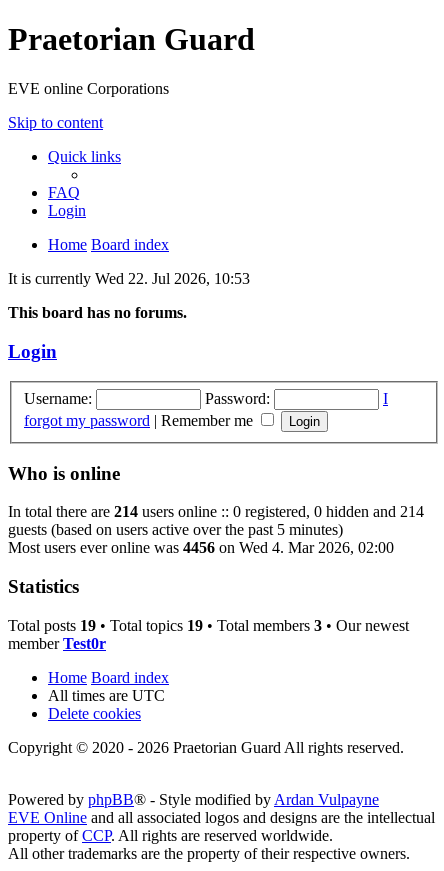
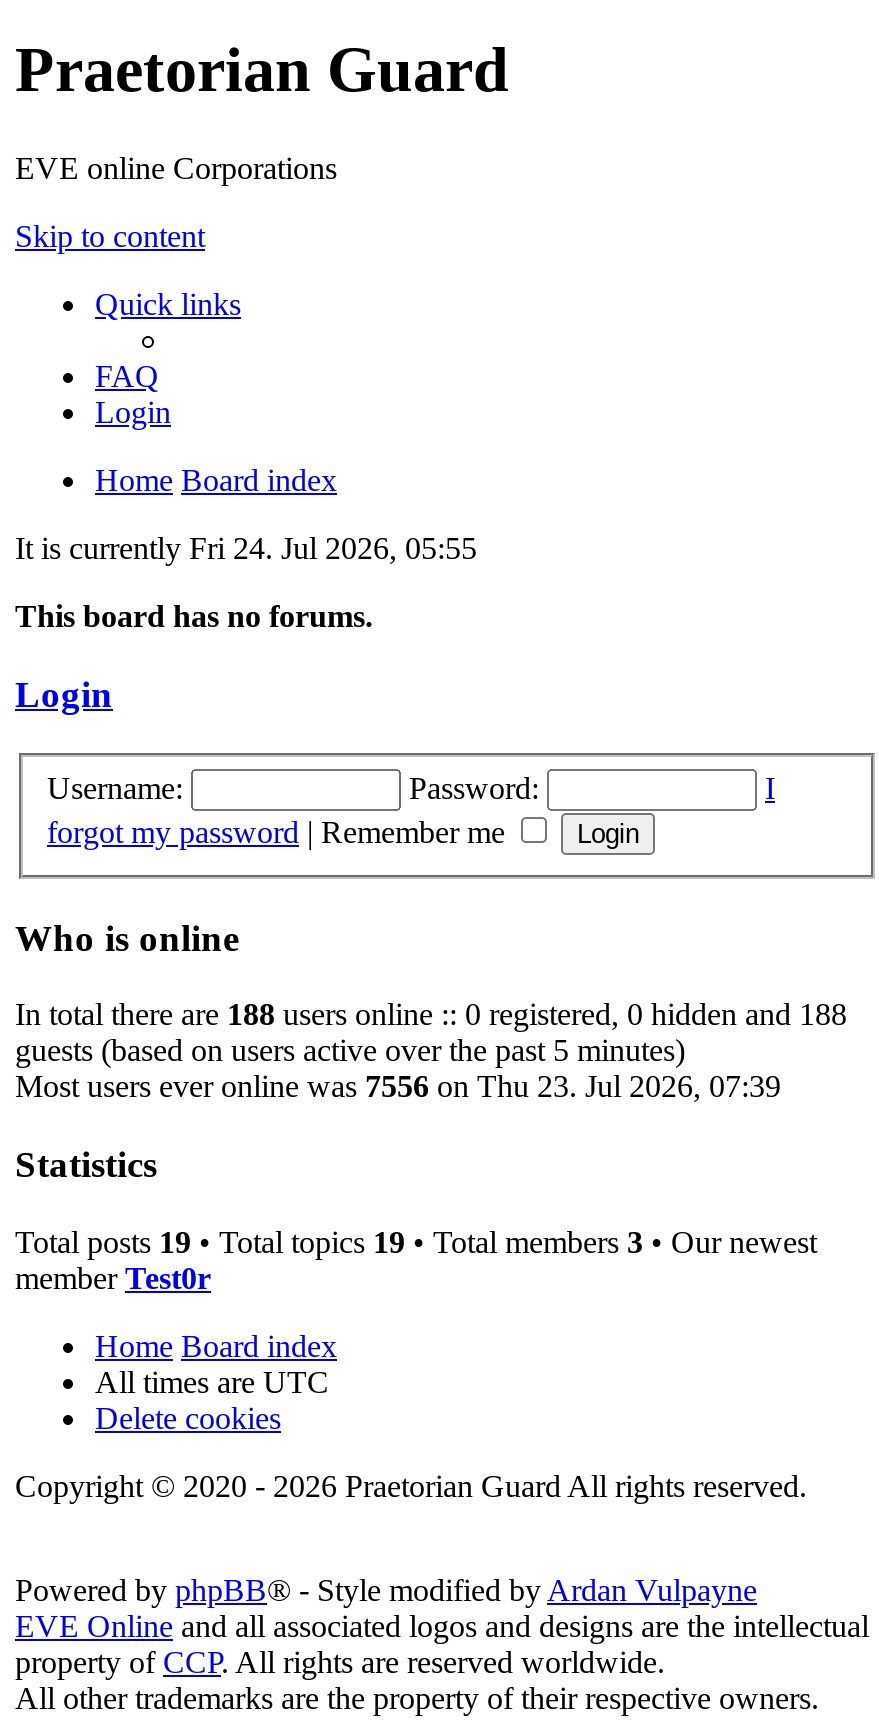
- It is currently Wed 22. Jul 2026, 10:53
+ It is currently Fri 24. Jul 2026, 05:55

- In total there are 214 users online :: 0 registered, 0 hidden and 214
+ In total there are 188 users online :: 0 registered, 0 hidden and 188

- Most users ever online was 4456 on Wed 4. Mar 2026, 02:00
+ Most users ever online was 7556 on Thu 23. Jul 2026, 07:39
